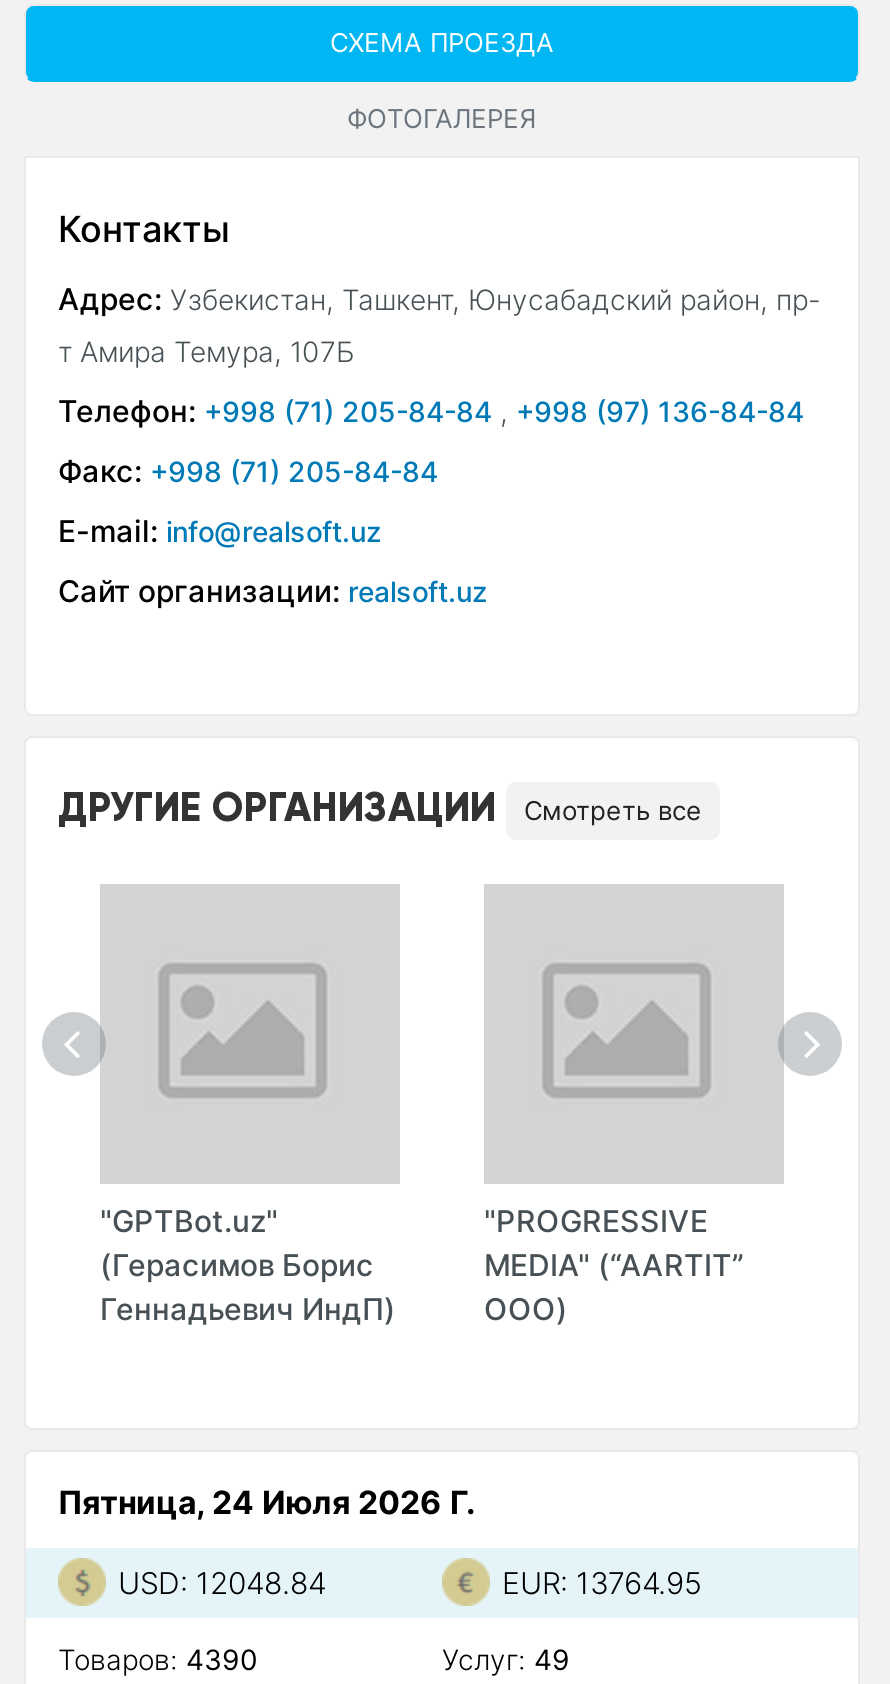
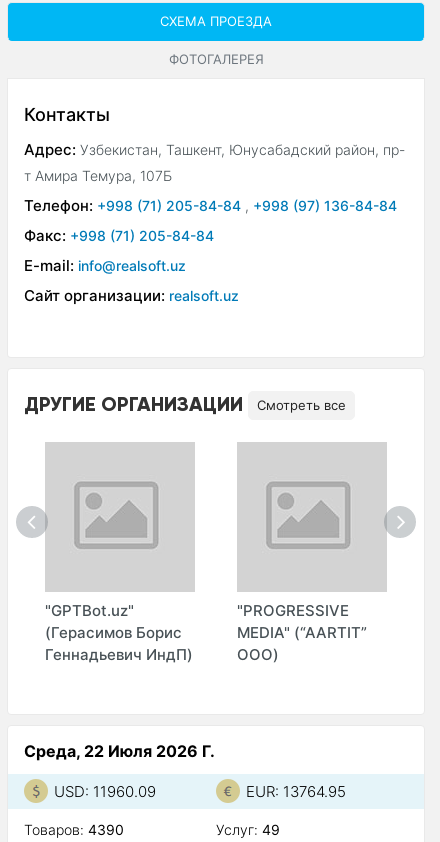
- Пятница, 24 Июля 2026 Г.
+ Среда, 22 Июля 2026 Г.

- USD: 12048.84
+ USD: 11960.09
